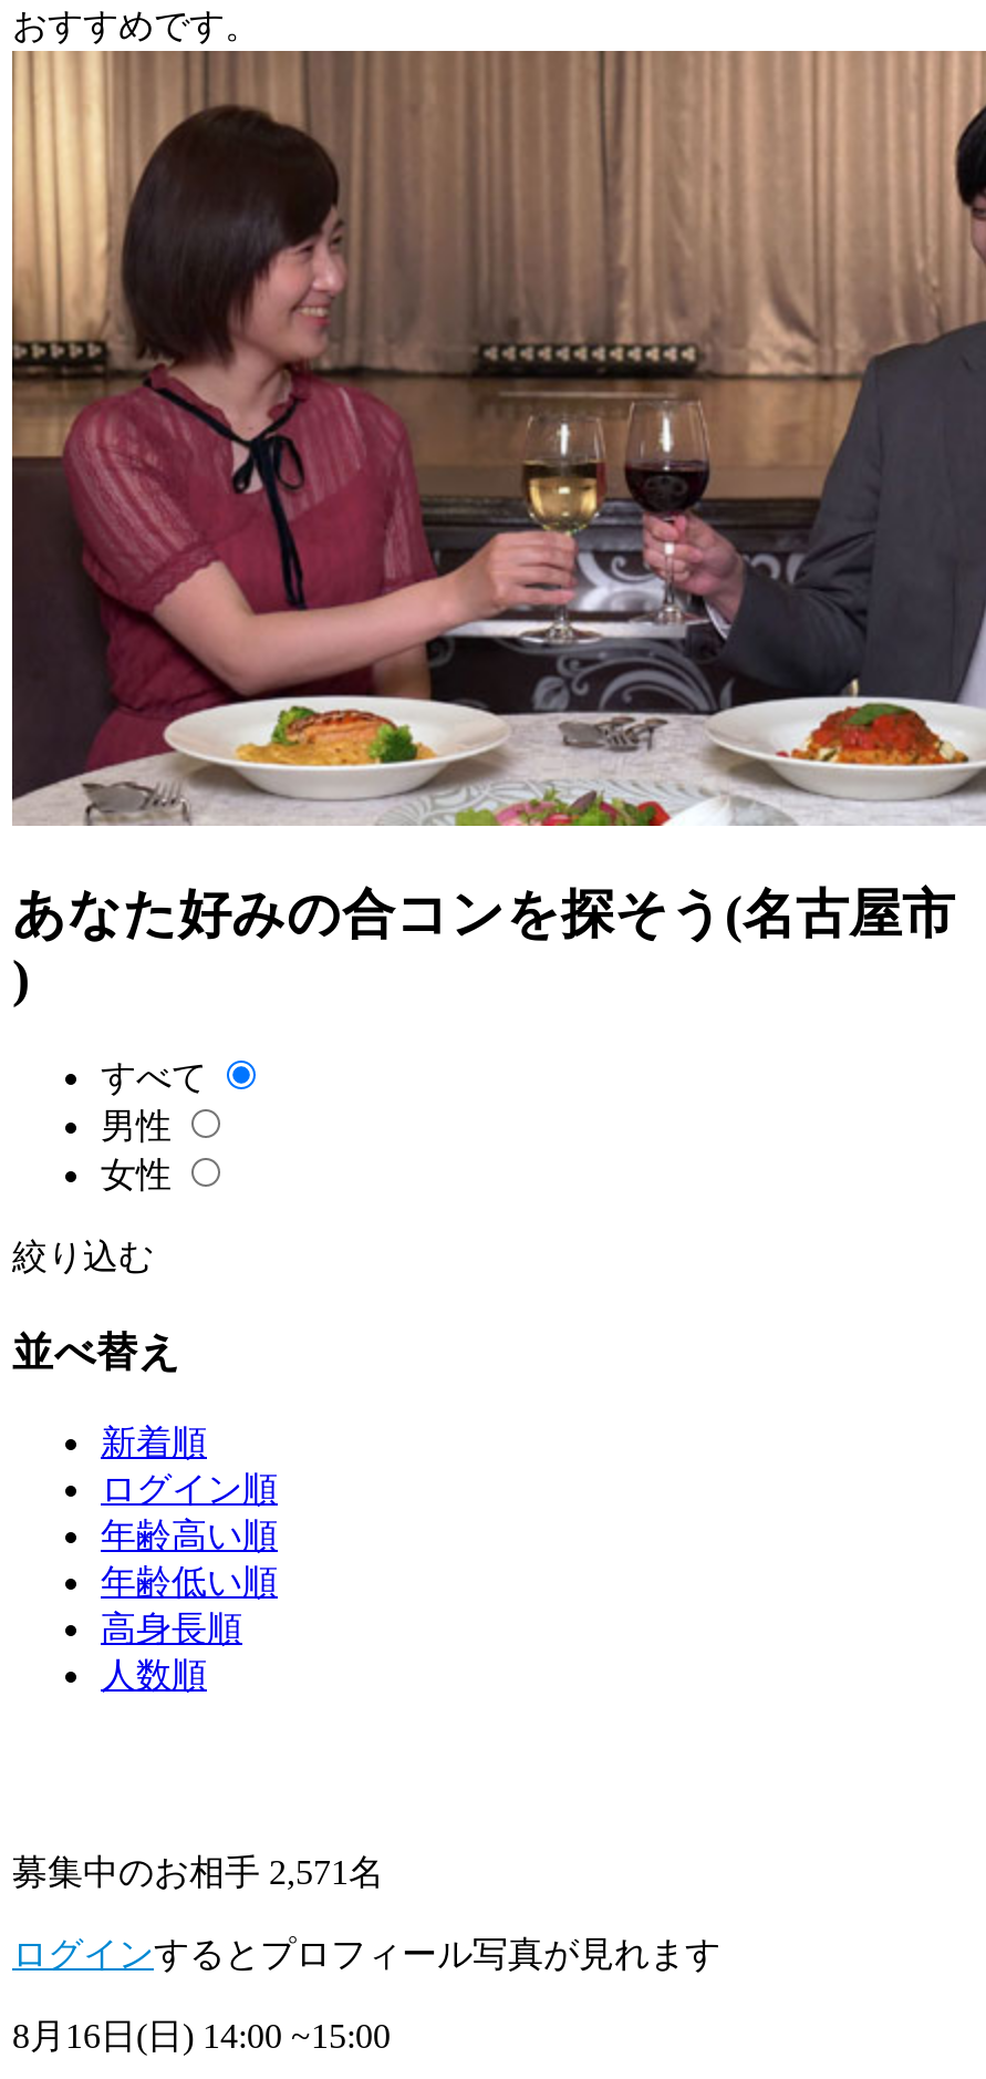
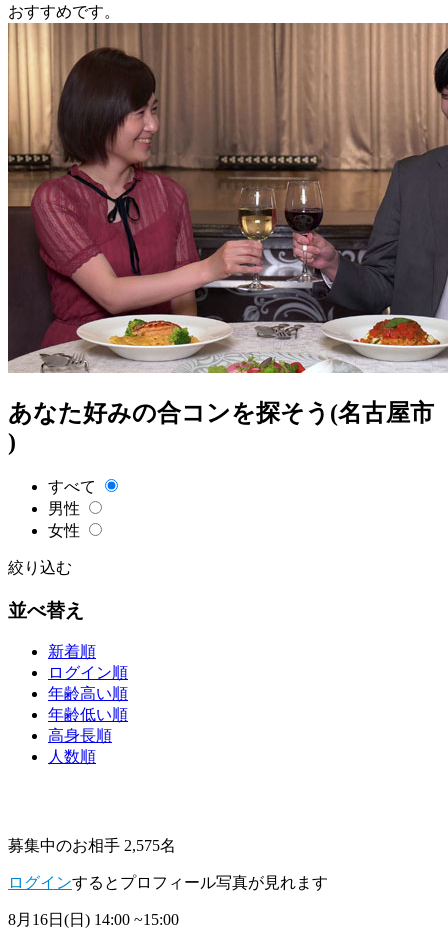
- 募集中のお相手 2,571名
+ 募集中のお相手 2,575名
